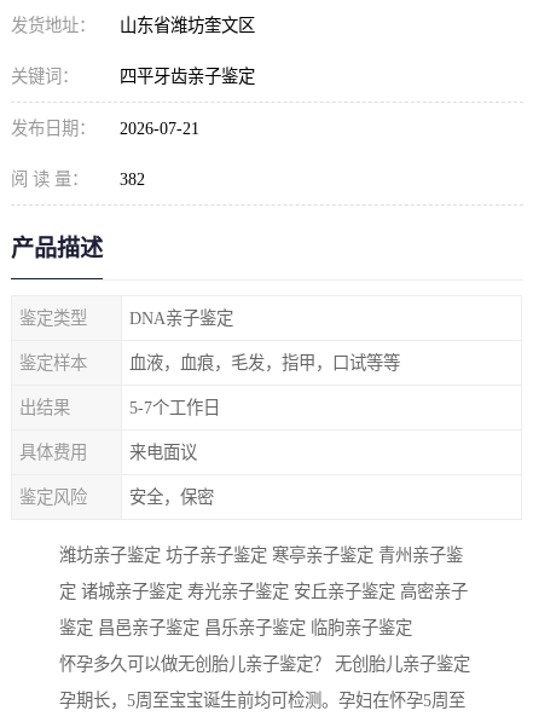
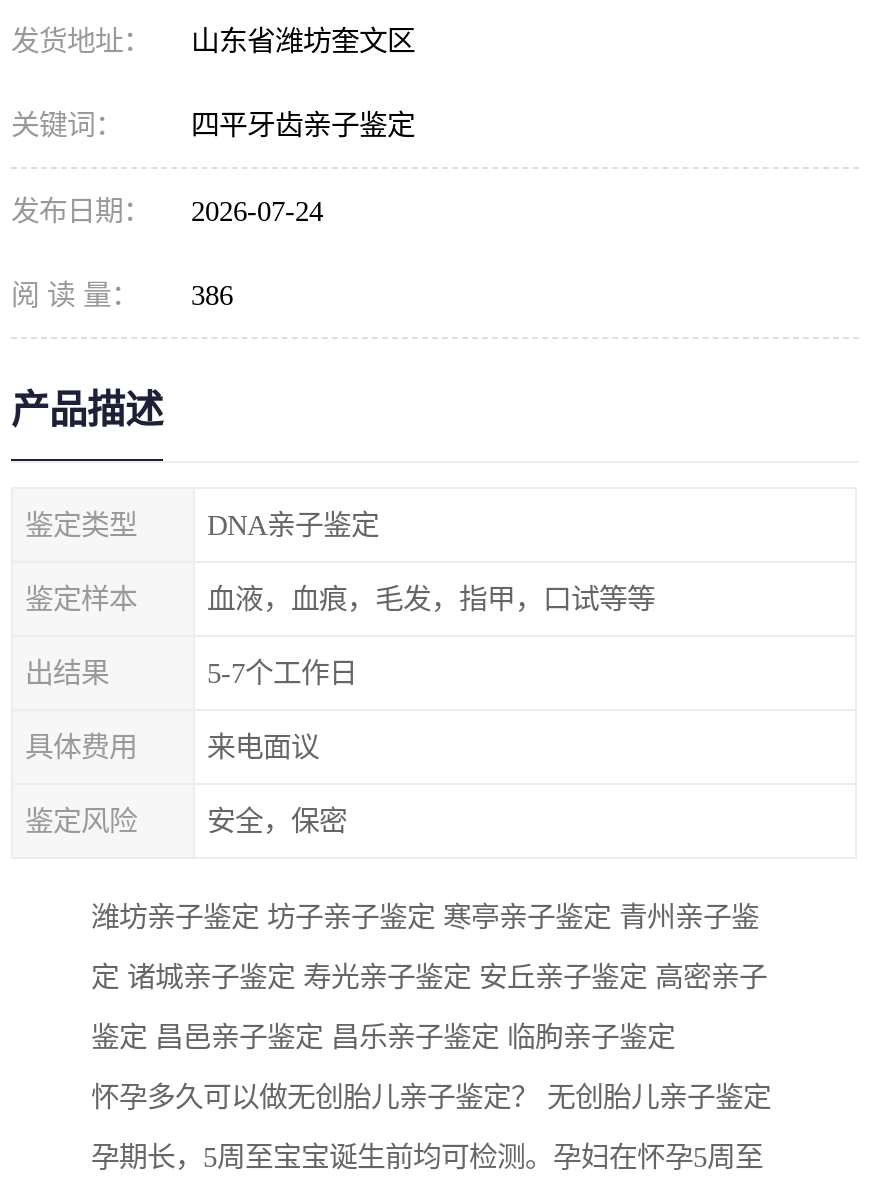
- 发布日期： 2026-07-21
+ 发布日期： 2026-07-24

- 阅 读 量： 382
+ 阅 读 量： 386
